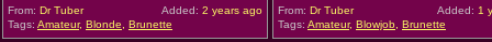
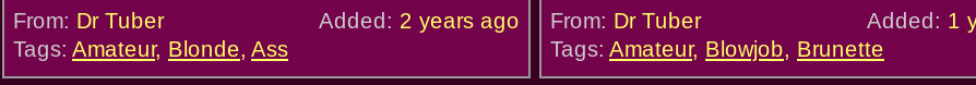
- Tags: Amateur, Blonde, Brunette
+ Tags: Amateur, Blonde, Ass
